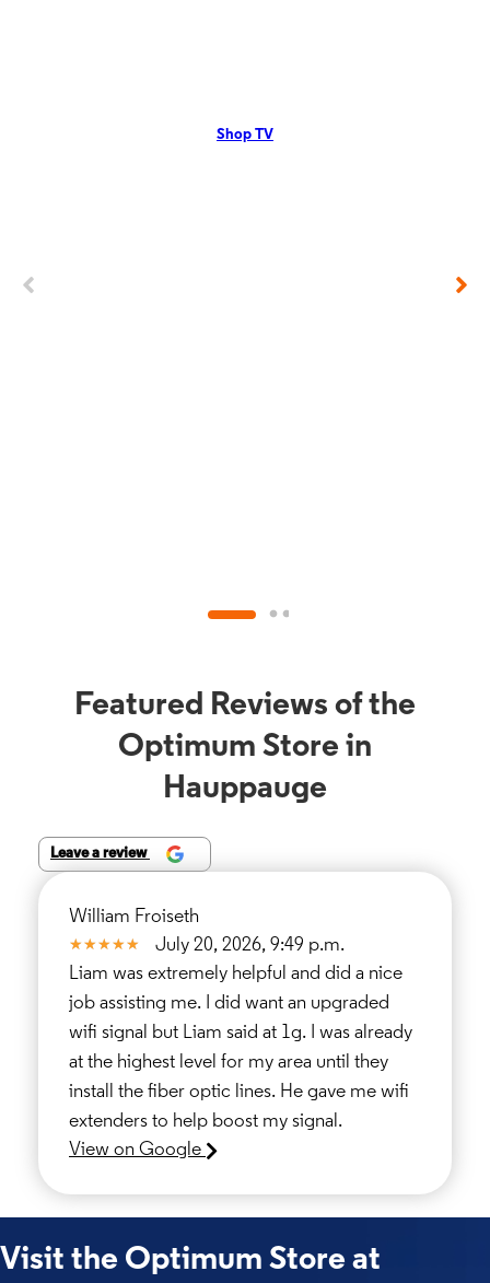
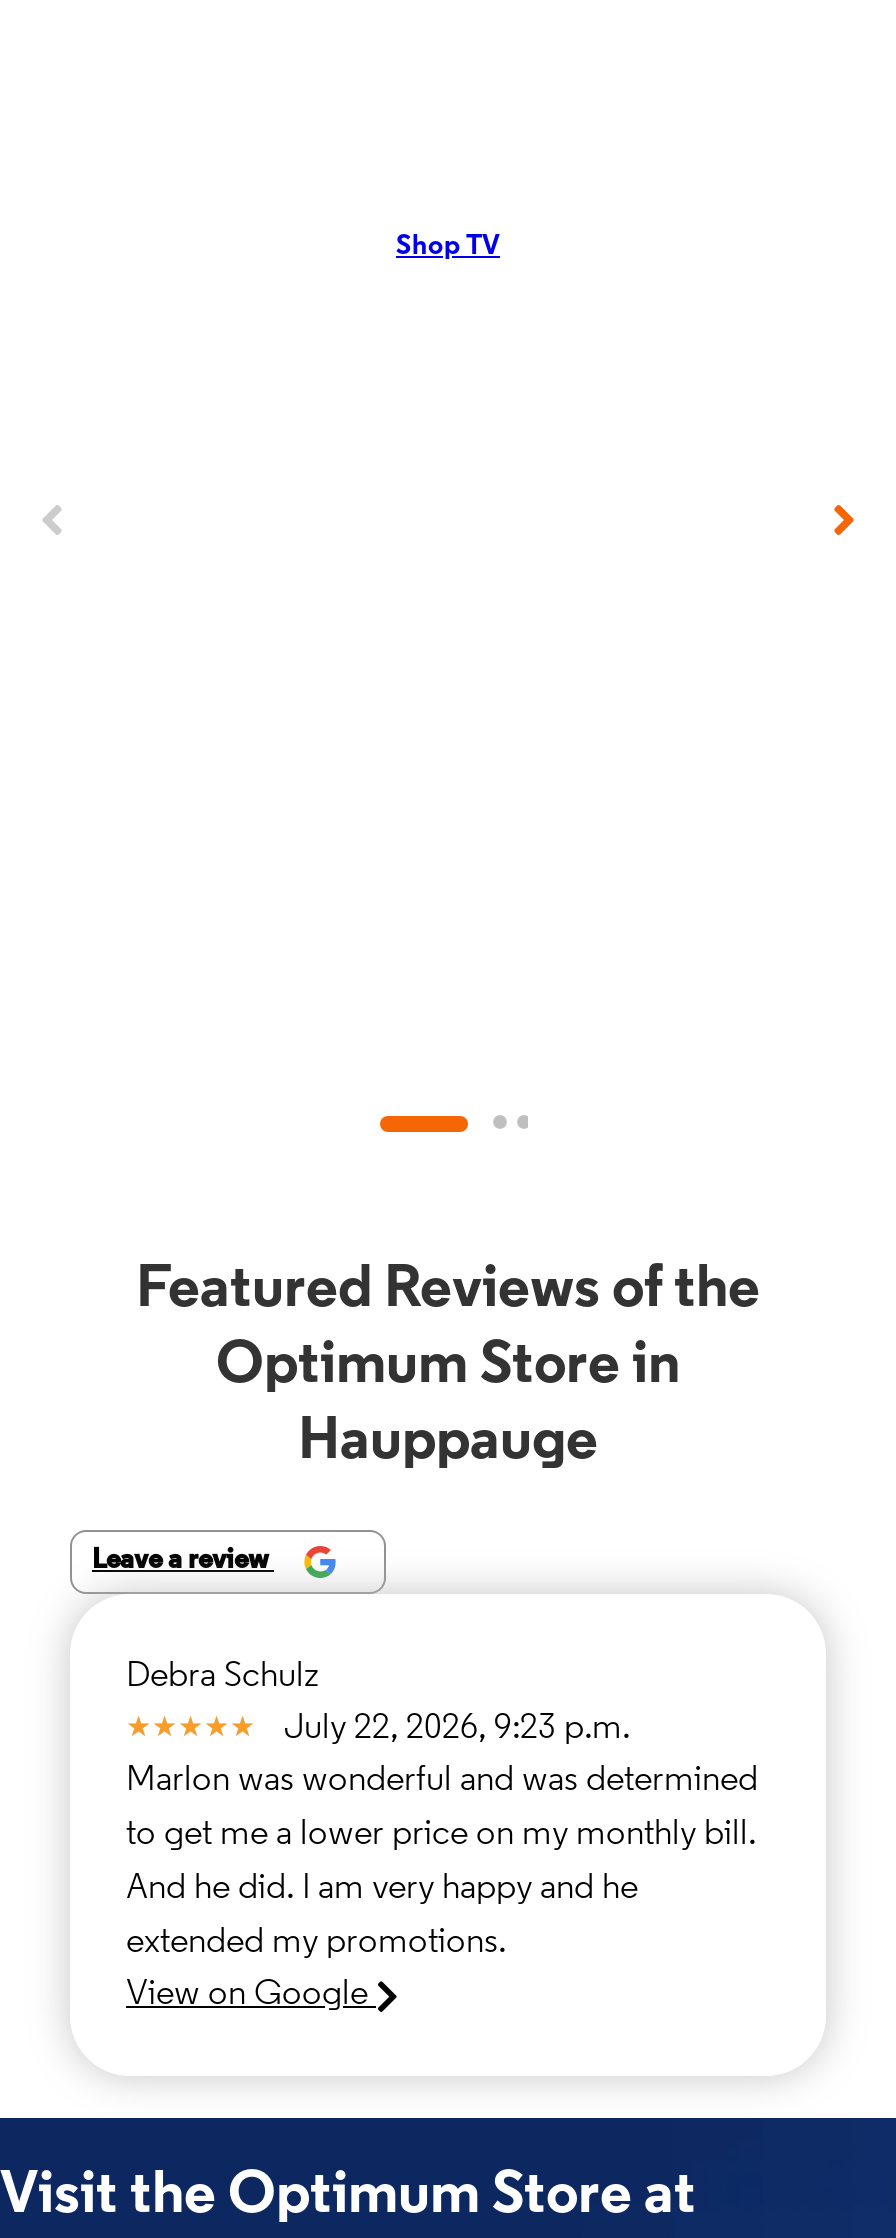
- William Froiseth
- July 20, 2026, 9:49 p.m.
- Liam was extremely helpful and did a nice
- job assisting me. I did want an upgraded
- wifi signal but Liam said at 1g. I was already
- at the highest level for my area until they
- install the fiber optic lines. He gave me wifi
- extenders to help boost my signal.
+ Debra Schulz
+ July 22, 2026, 9:23 p.m.
+ Marlon was wonderful and was determined
+ to get me a lower price on my monthly bill.
+ And he did. I am very happy and he
+ extended my promotions.
